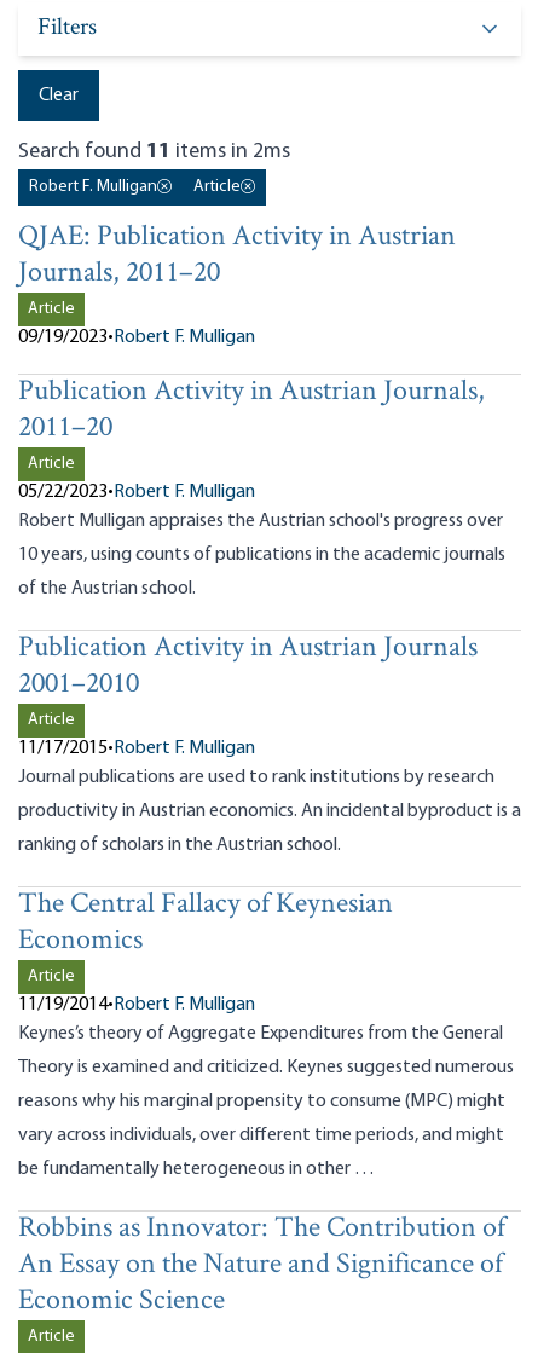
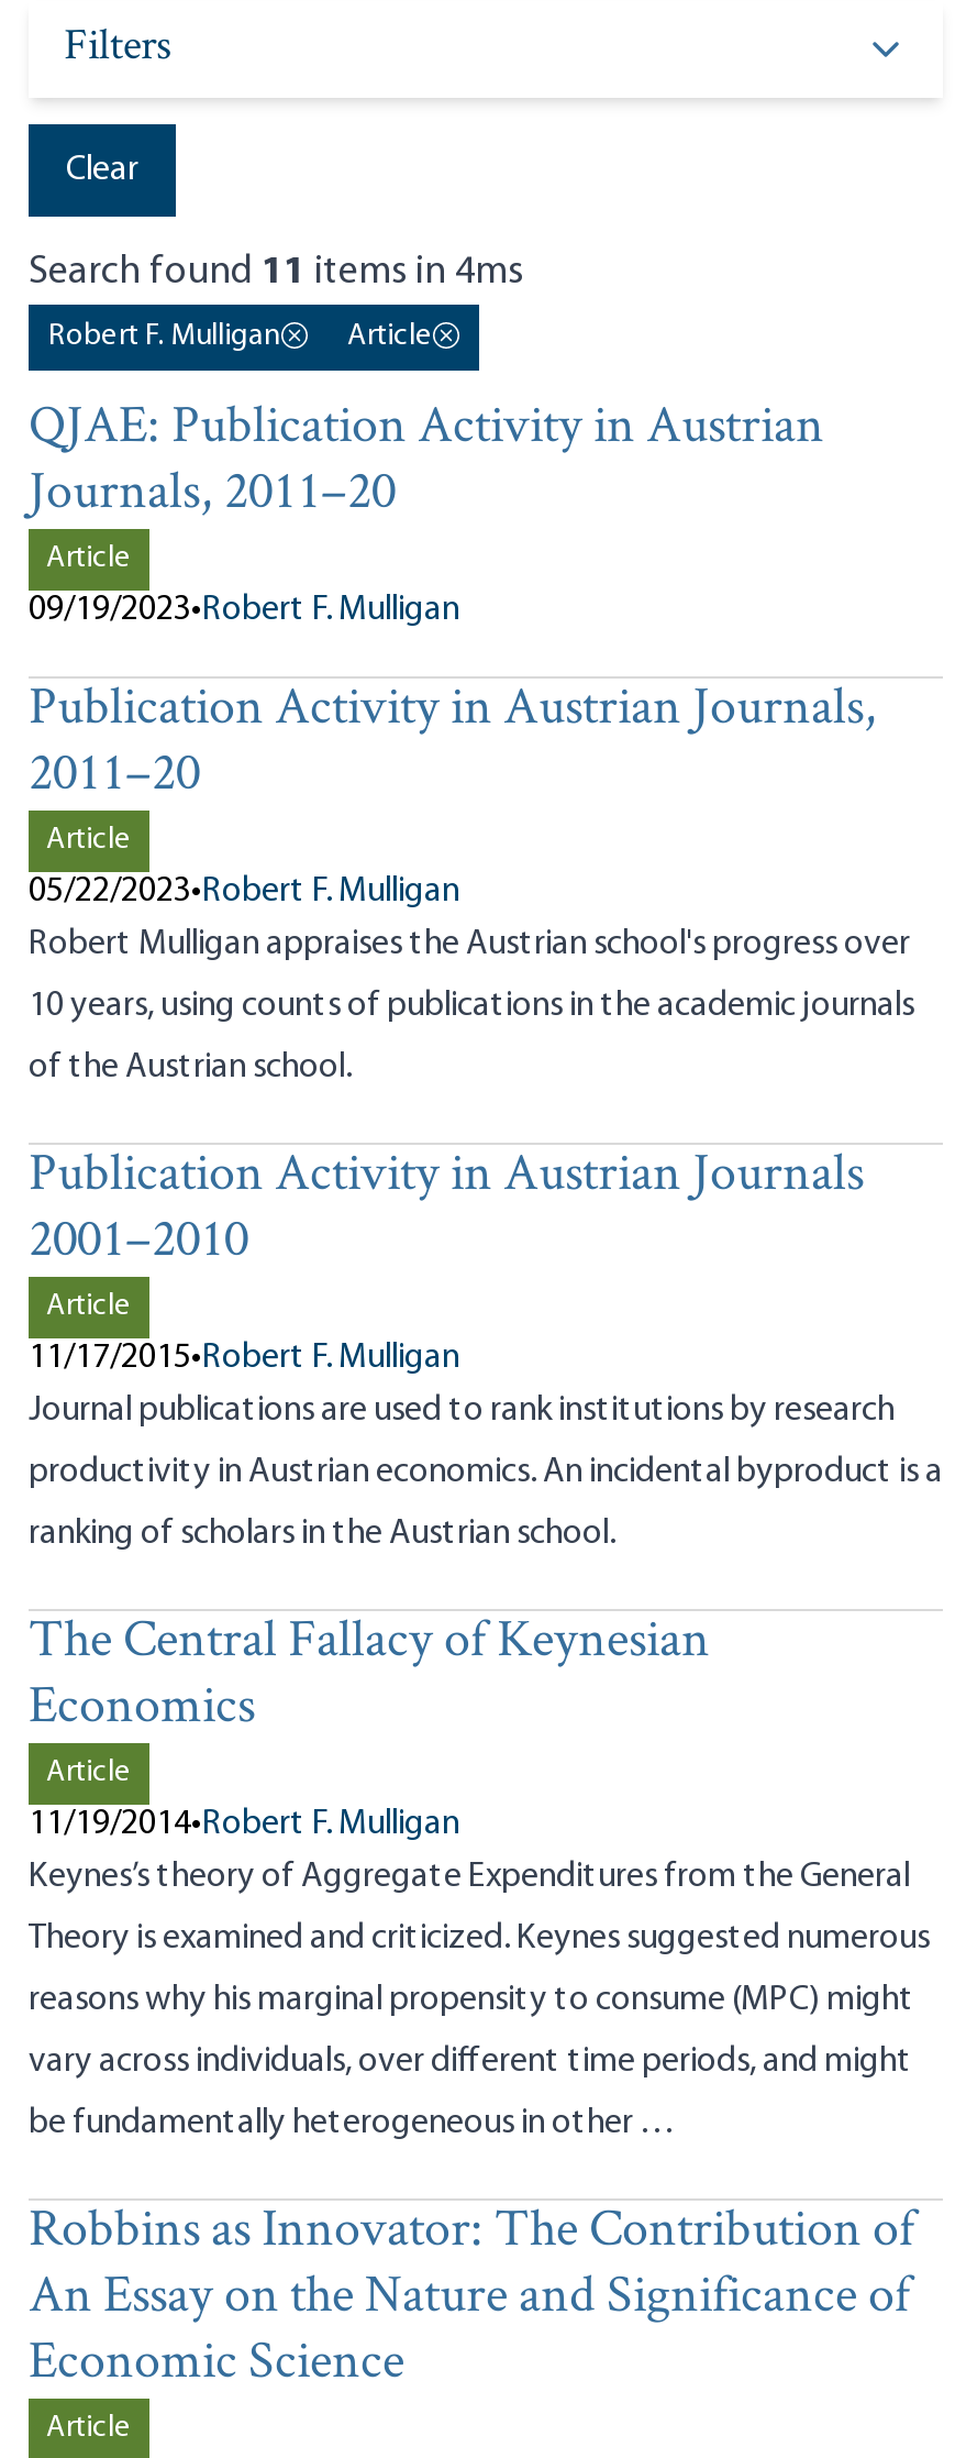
- Search found 11 items in 2ms
+ Search found 11 items in 4ms
